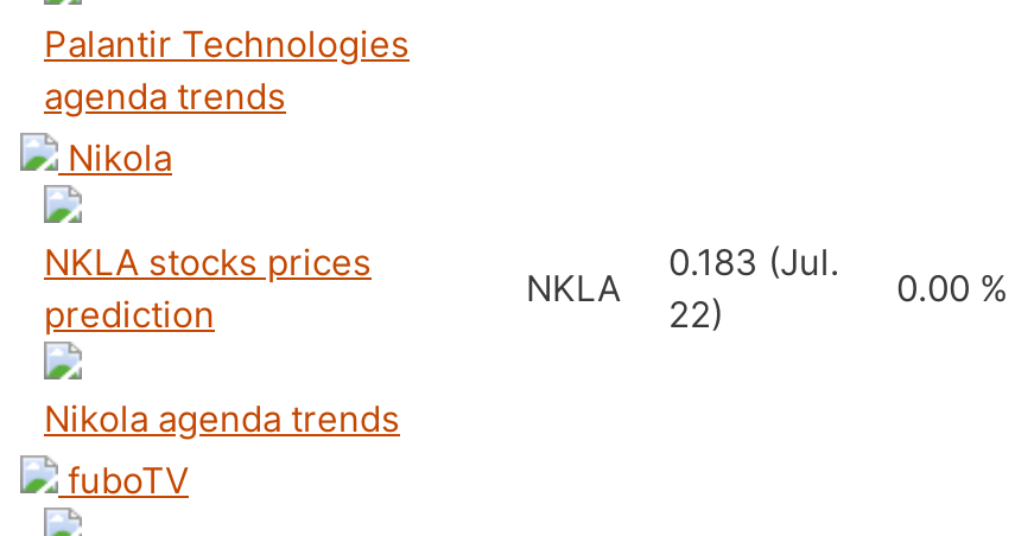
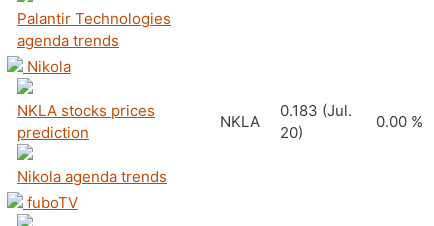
- 22)
+ 20)
